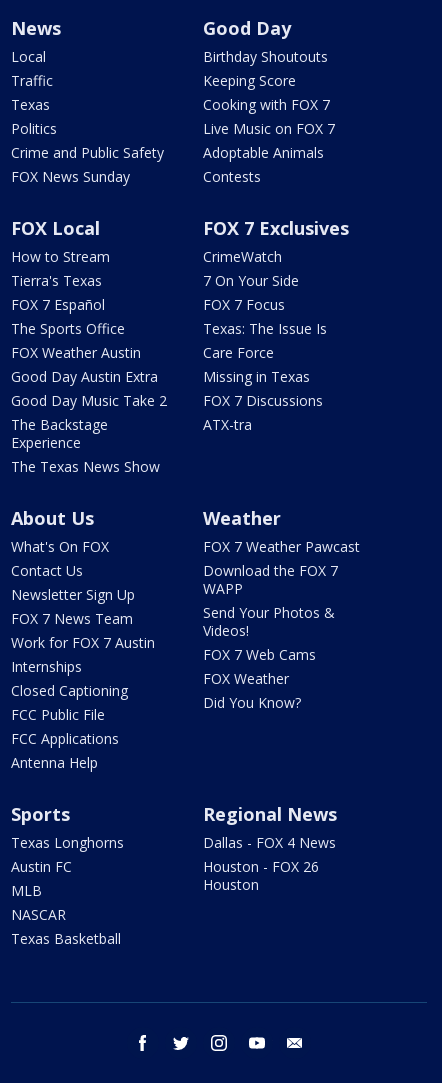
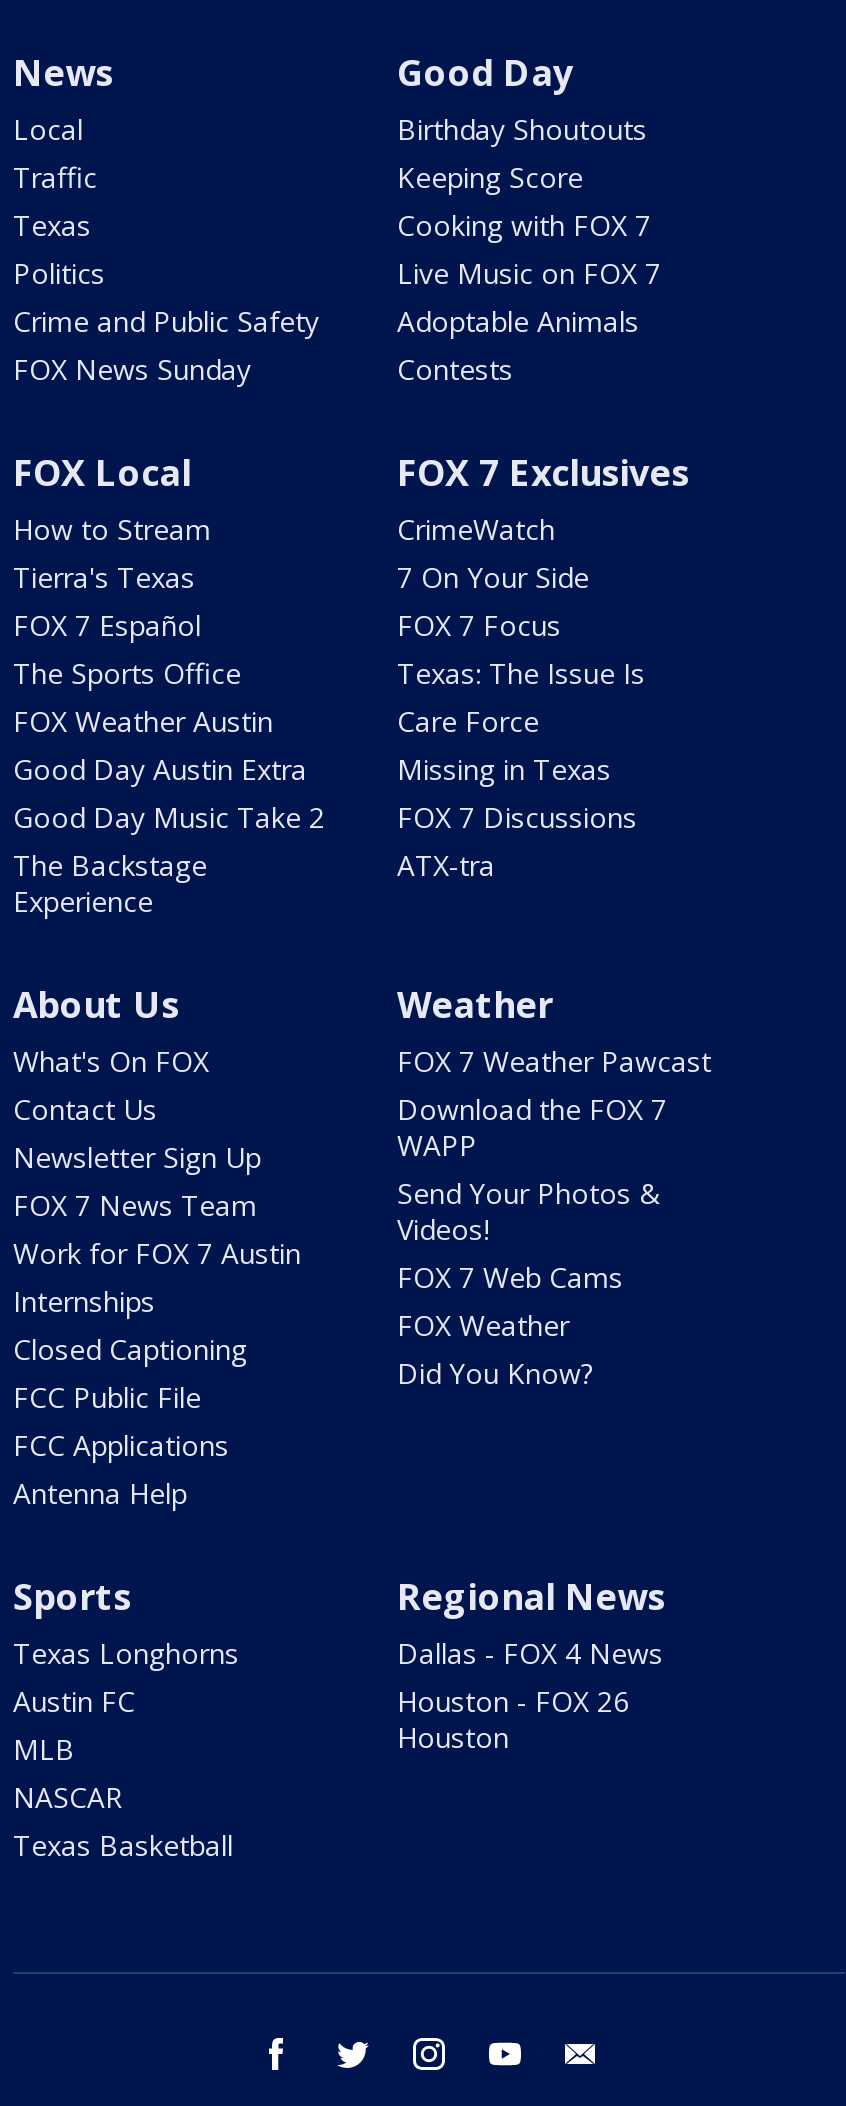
- The Texas News Show
